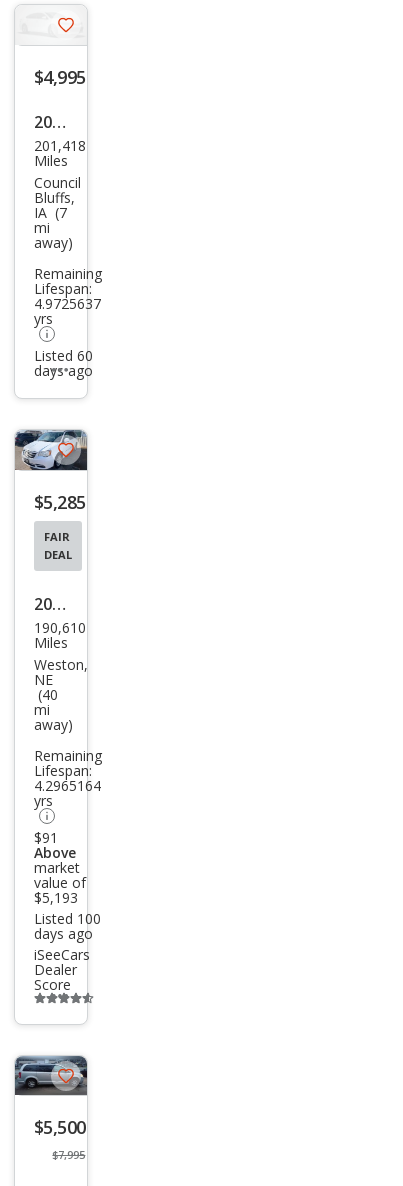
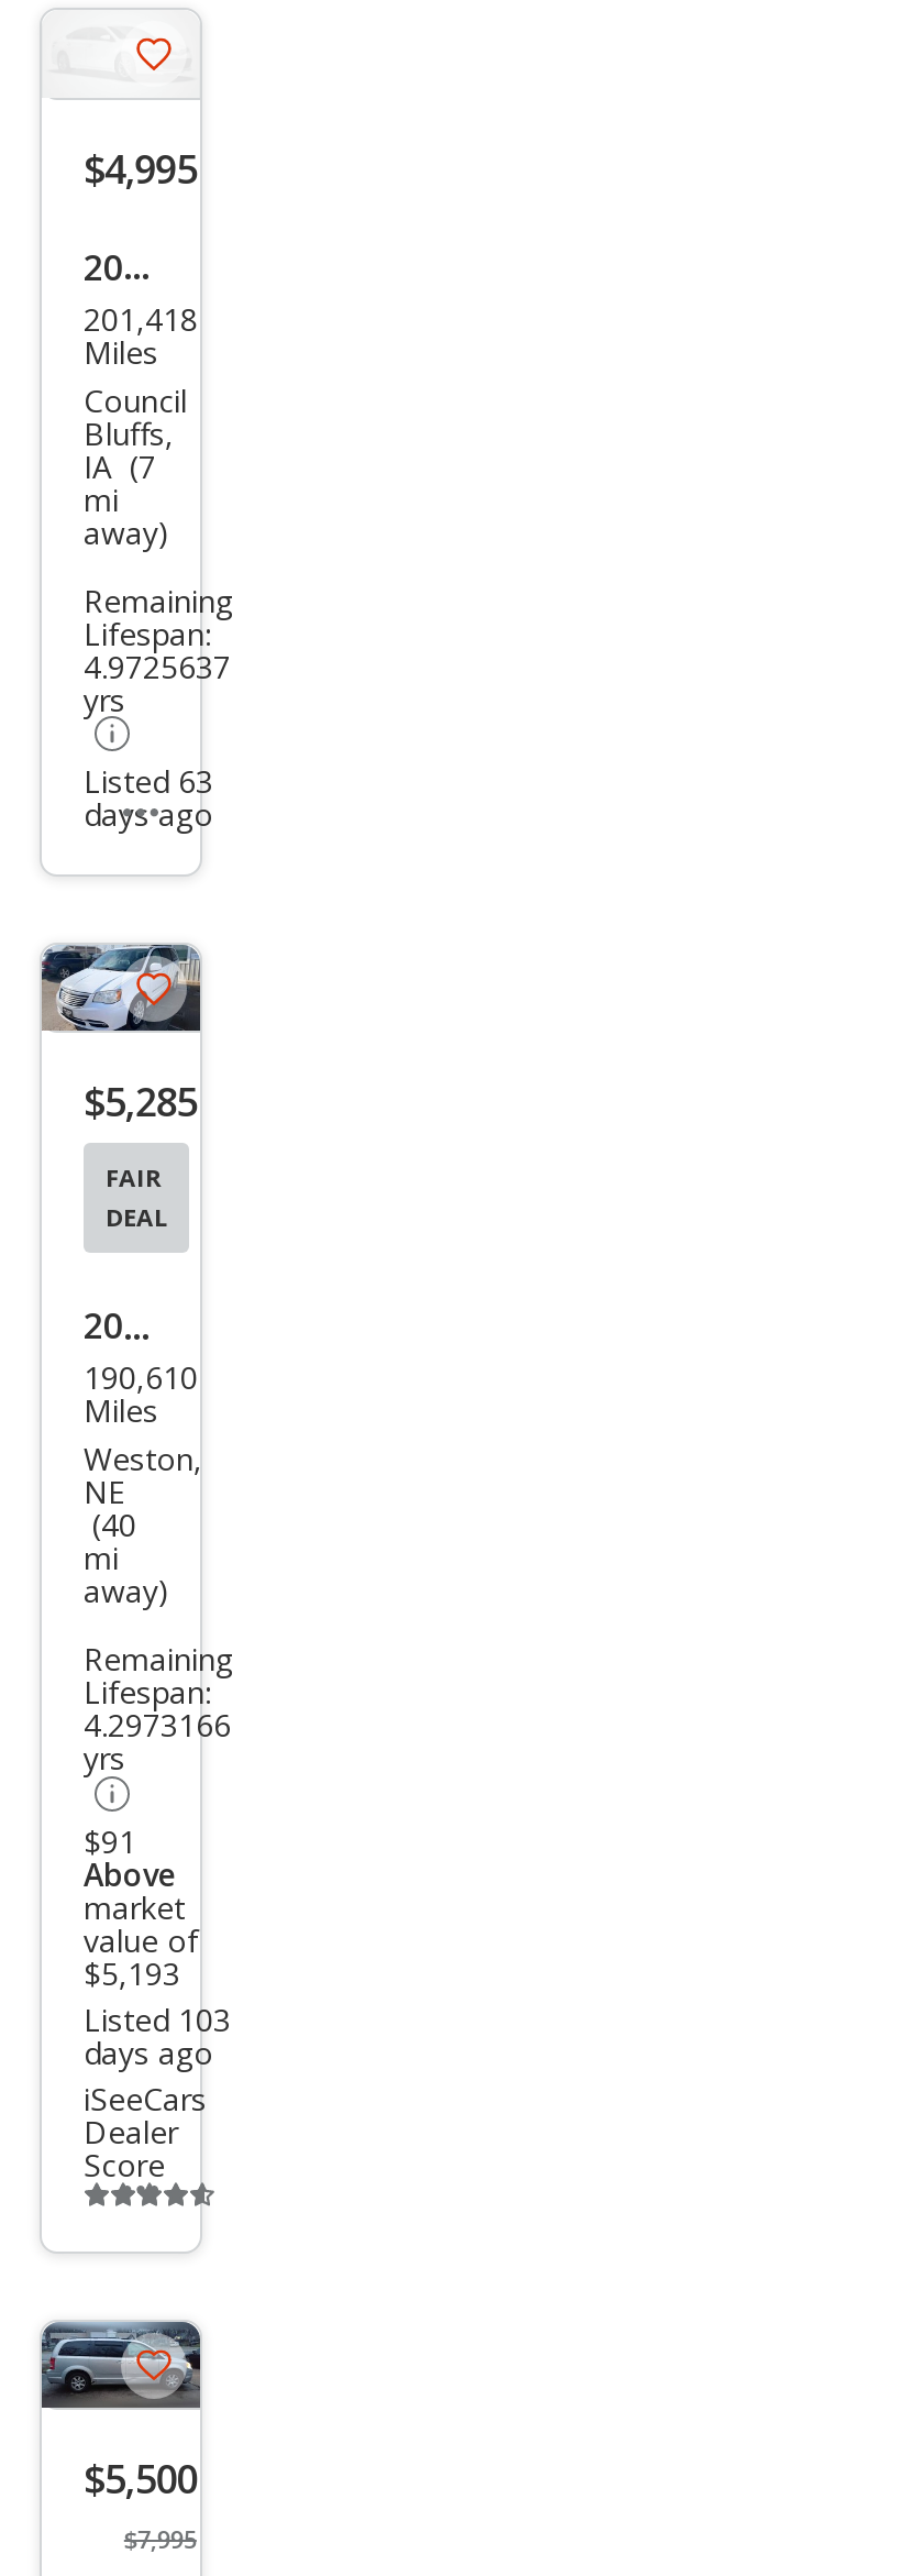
- Listed 60
+ Listed 63

- 4.2965164
+ 4.2973166

- Listed 100
+ Listed 103
